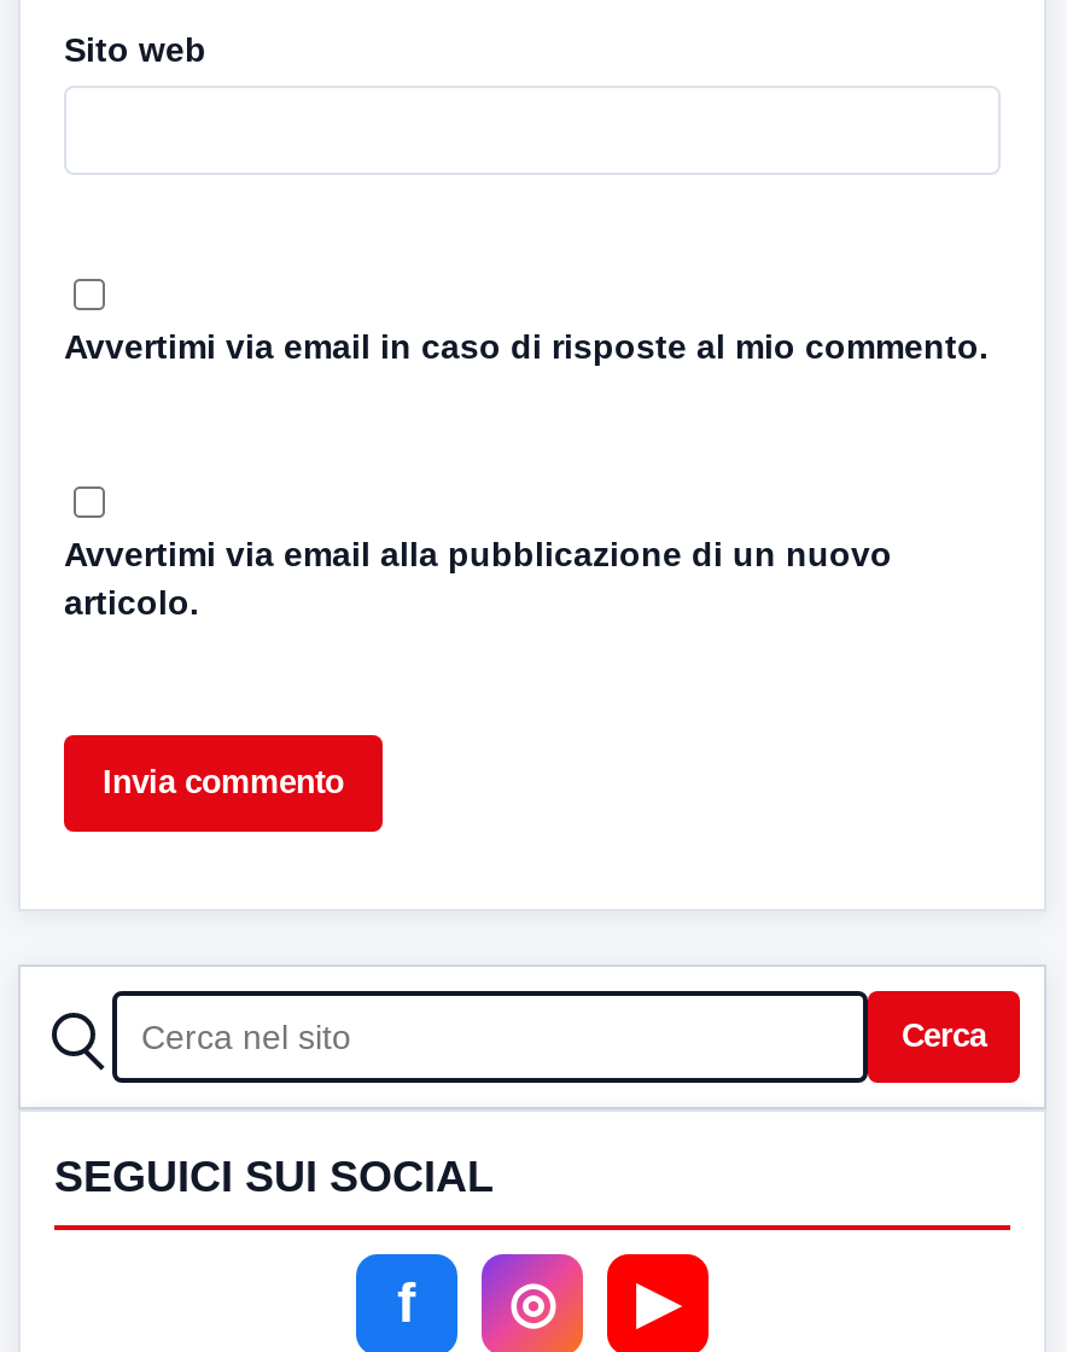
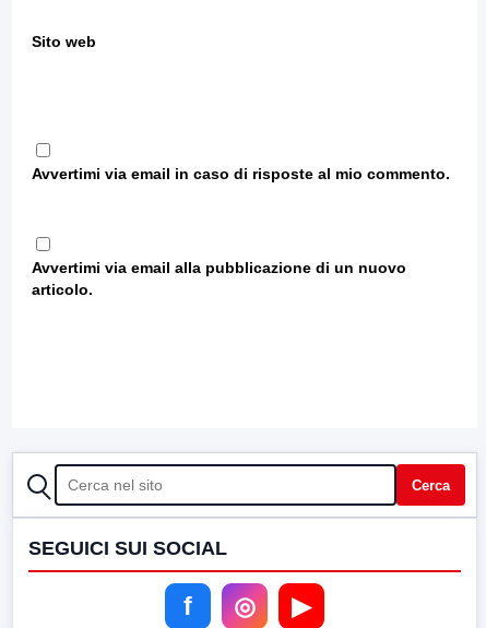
- [image]
